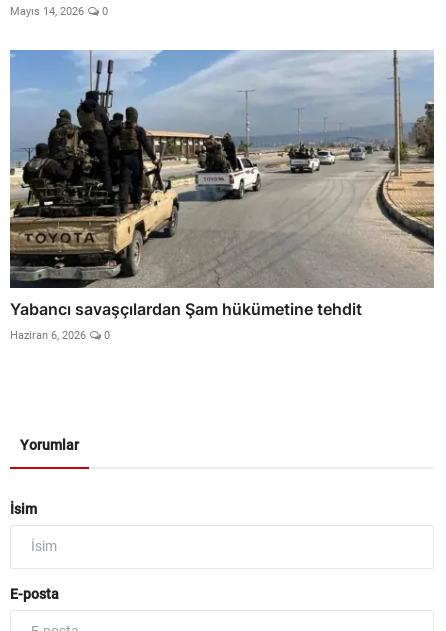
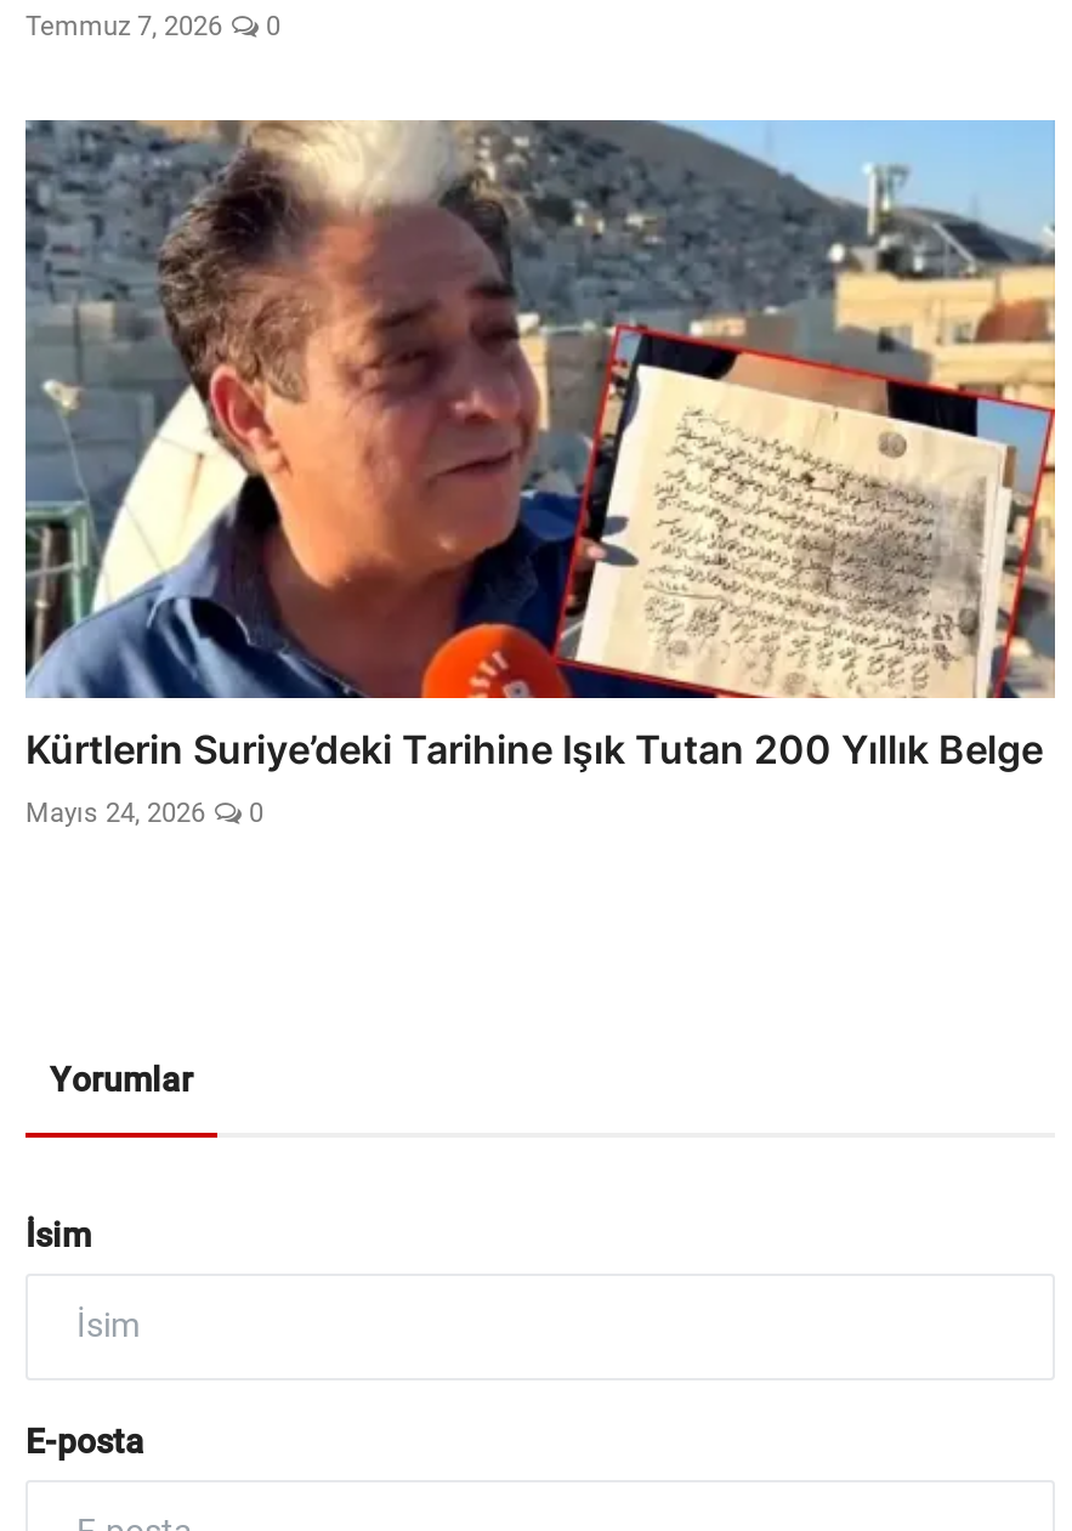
- Mayıs 14, 2026 0
+ Temmuz 7, 2026 0

- [image]
- Yabancı savaşçılardan Şam hükümetine tehdit
+ [image]
+ Kürtlerin Suriye’deki Tarihine Işık Tutan 200 Yıllık Belge

- Haziran 6, 2026 0
+ Mayıs 24, 2026 0
